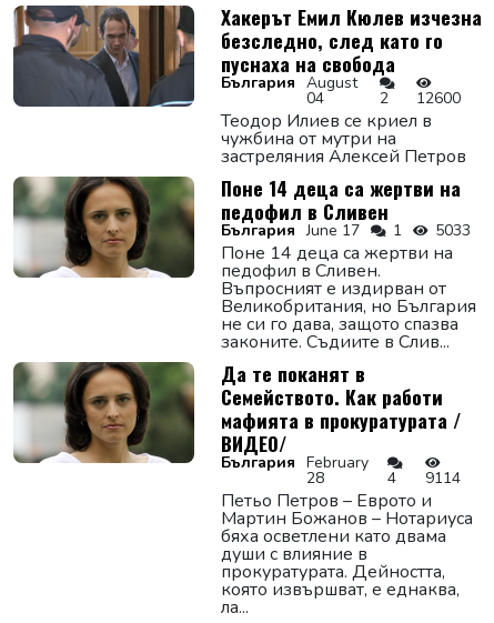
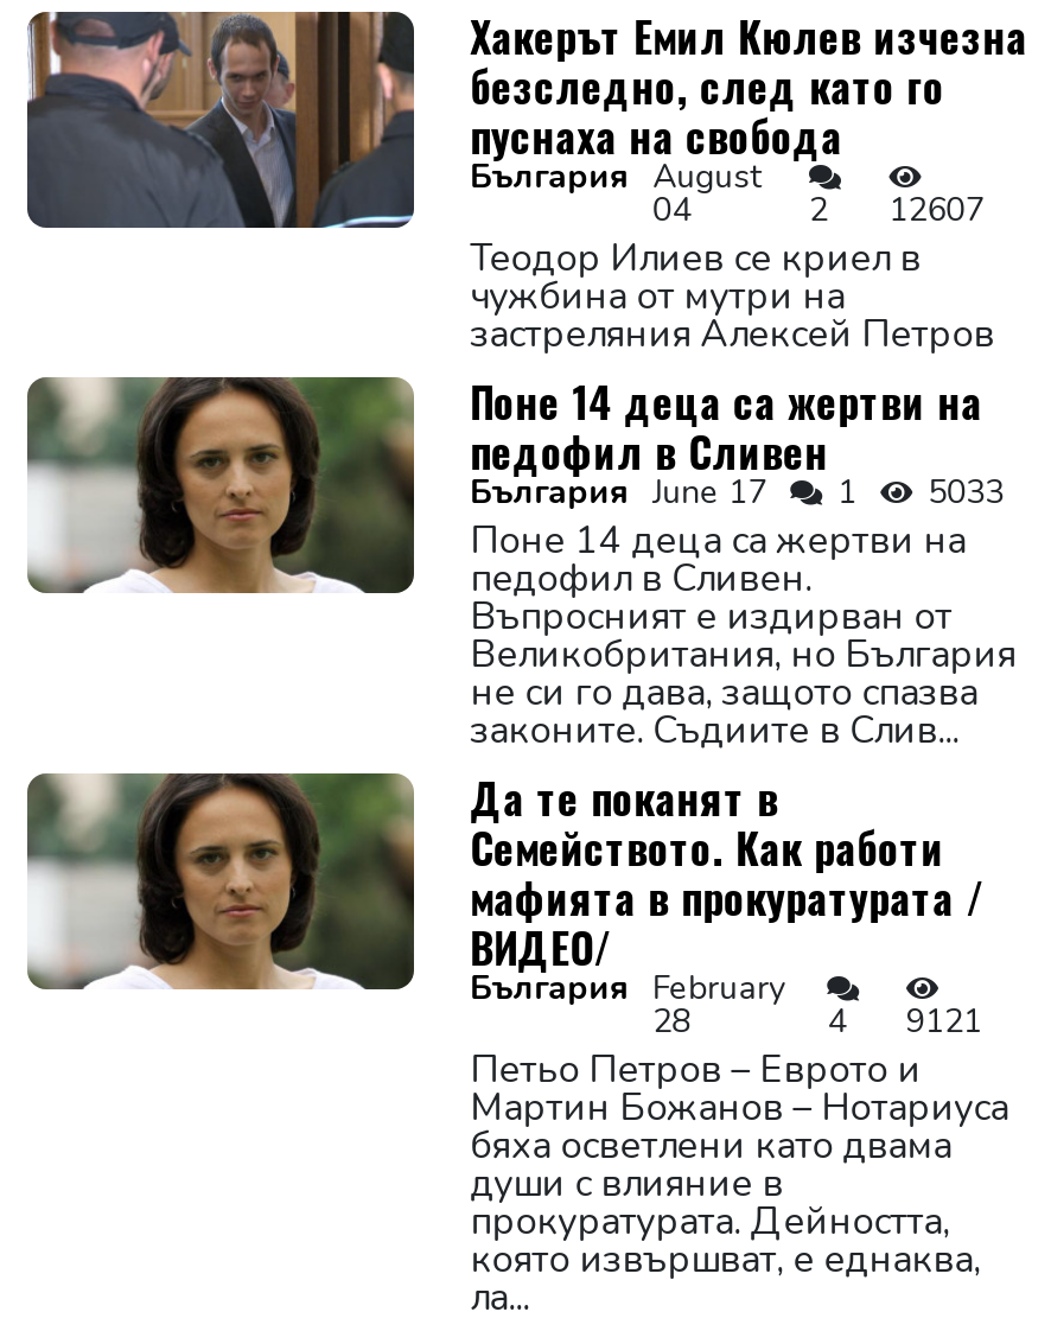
- 2 12600
+ 2 12607

- 4 9114
+ 4 9121
